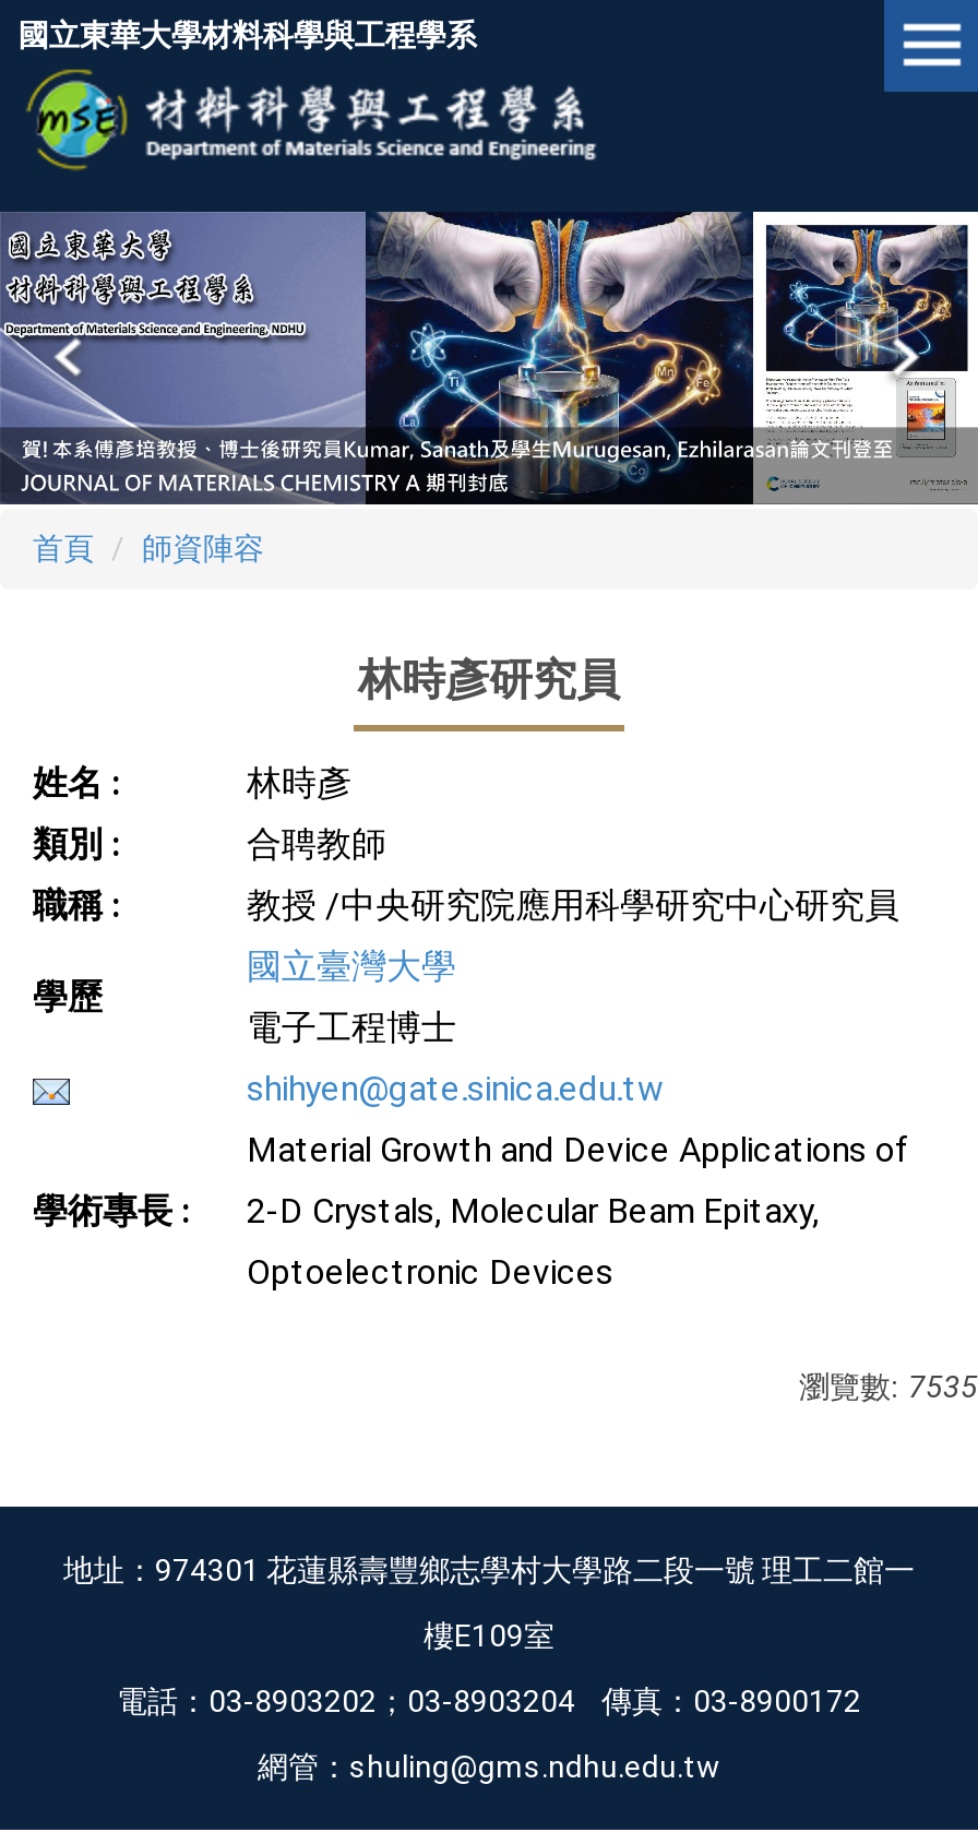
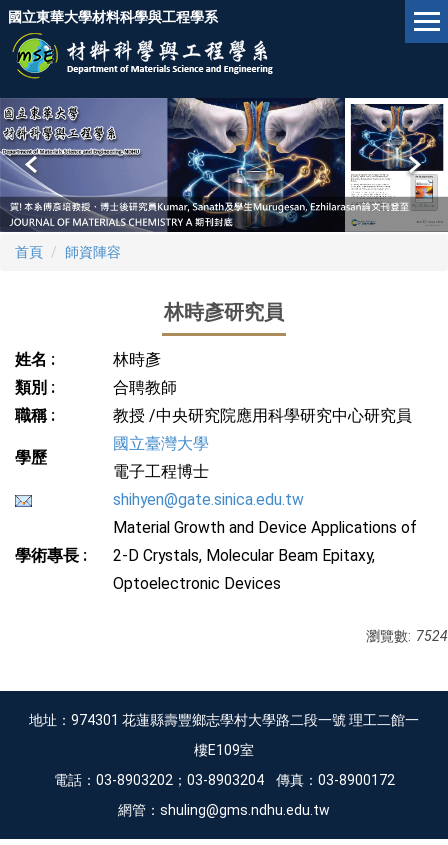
- 瀏覽數: 7535
+ 瀏覽數: 7524
